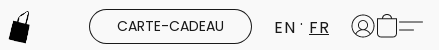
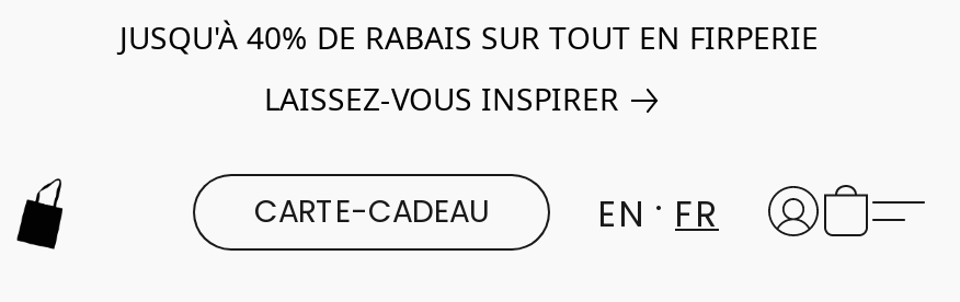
+ JUSQU'À 40% DE RABAIS SUR TOUT EN FIRPERIE
+ LAISSEZ-VOUS INSPIRER
